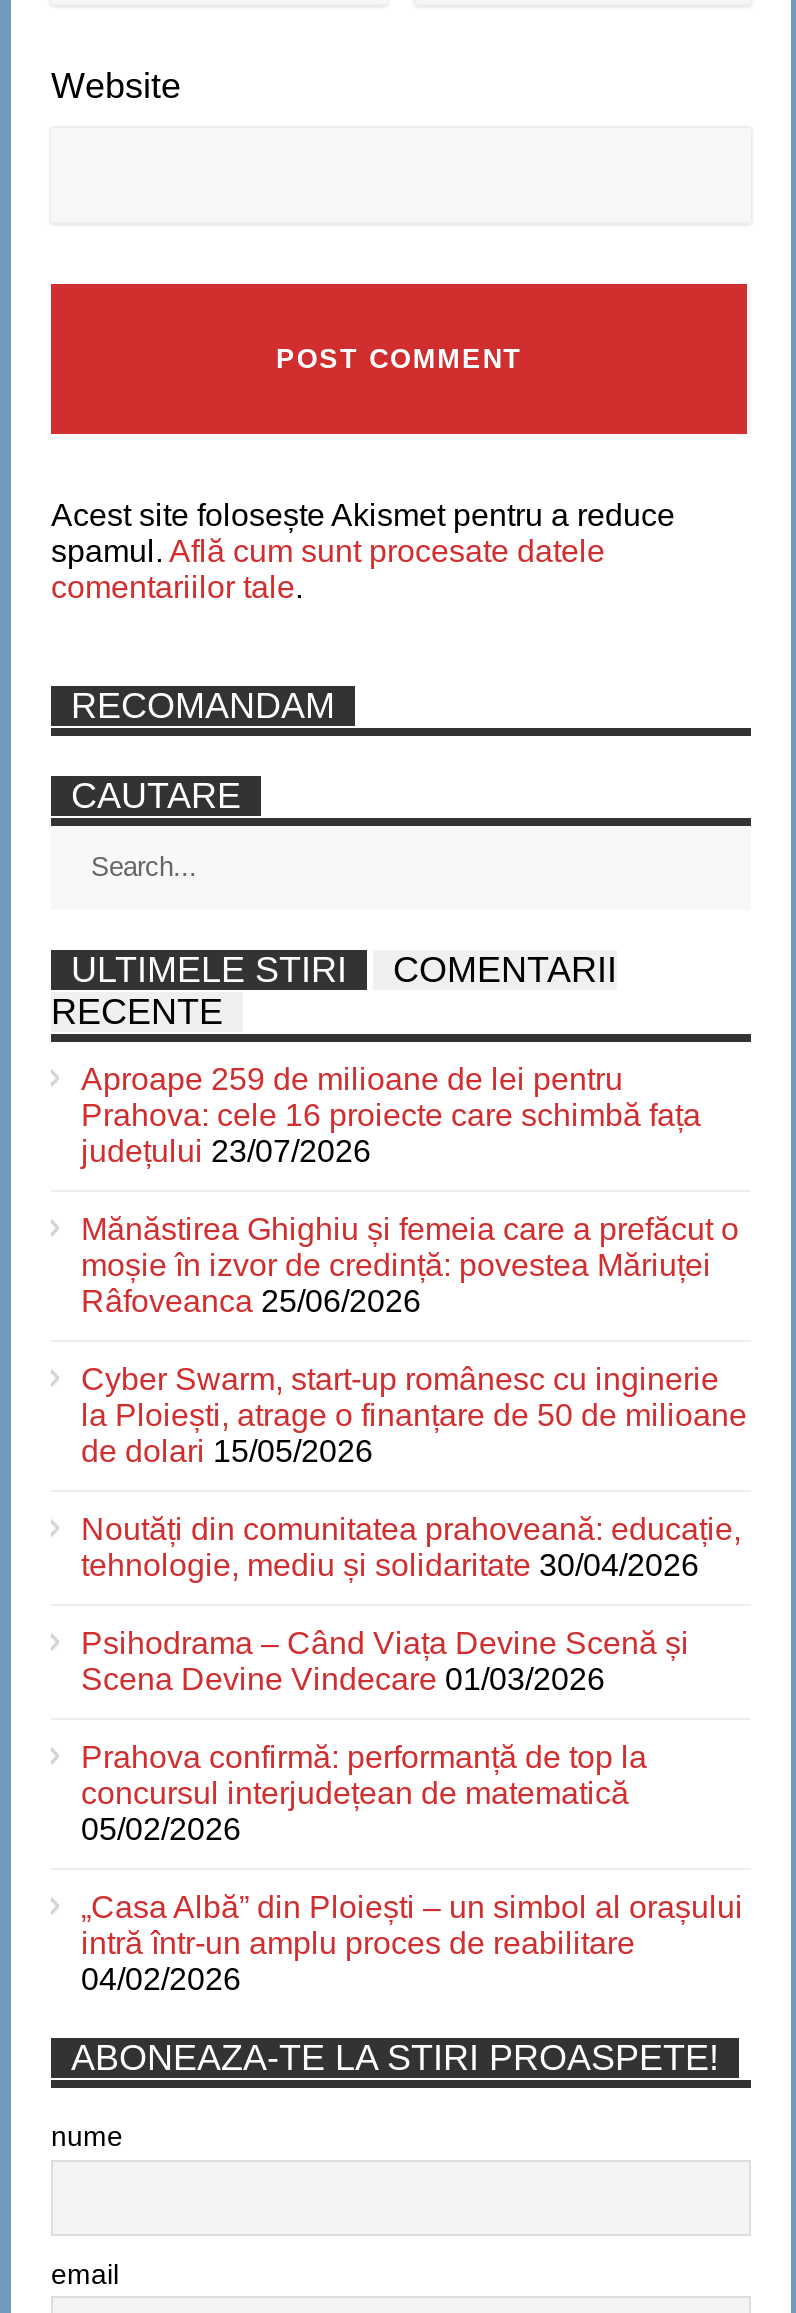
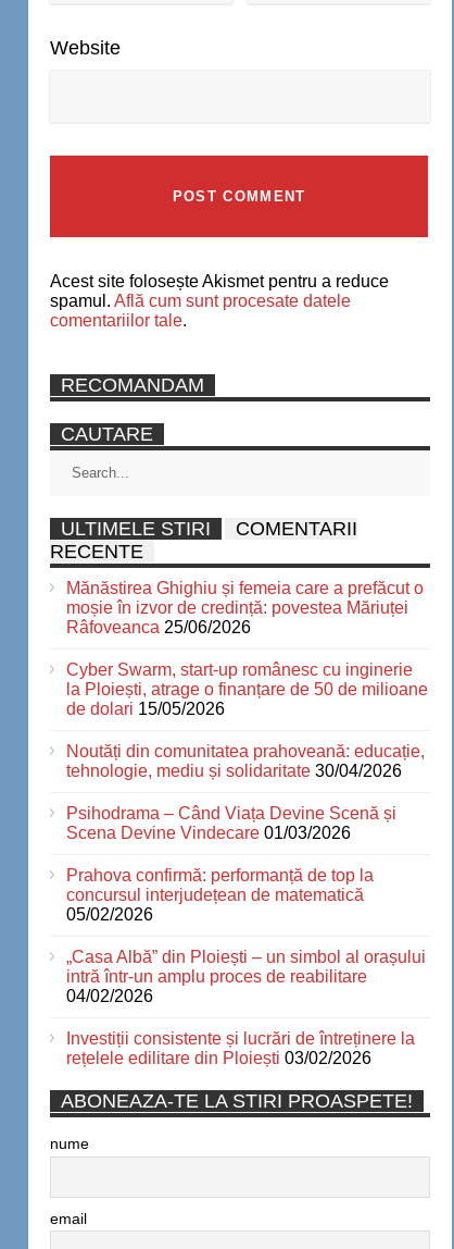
- Aproape 259 de milioane de lei pentru
- Prahova: cele 16 proiecte care schimbă fața
- județului 23/07/2026

moved up: Mănăstirea Ghighiu și femeia care a prefăcut o | moșie în izvor de credință: povestea Măriuței | Râfoveanca 25/06/2026 | ... | intră într-un amplu proces de reabilitare | 04/02/2026

+ Investiții consistente și lucrări de întreținere la
+ rețelele edilitare din Ploiești 03/02/2026
